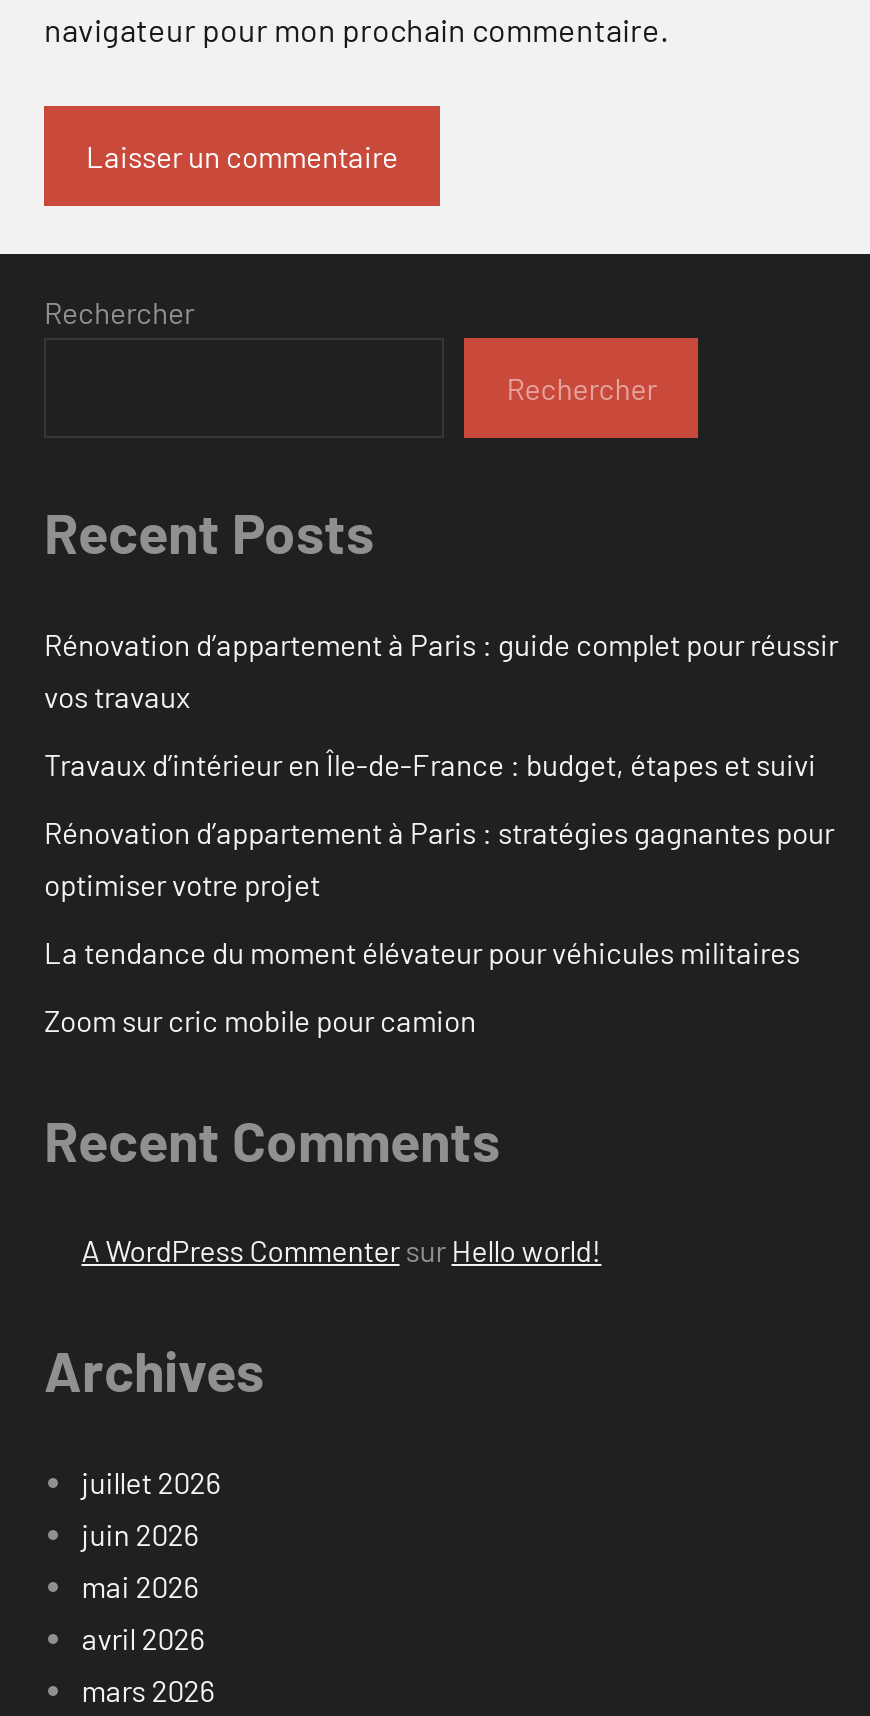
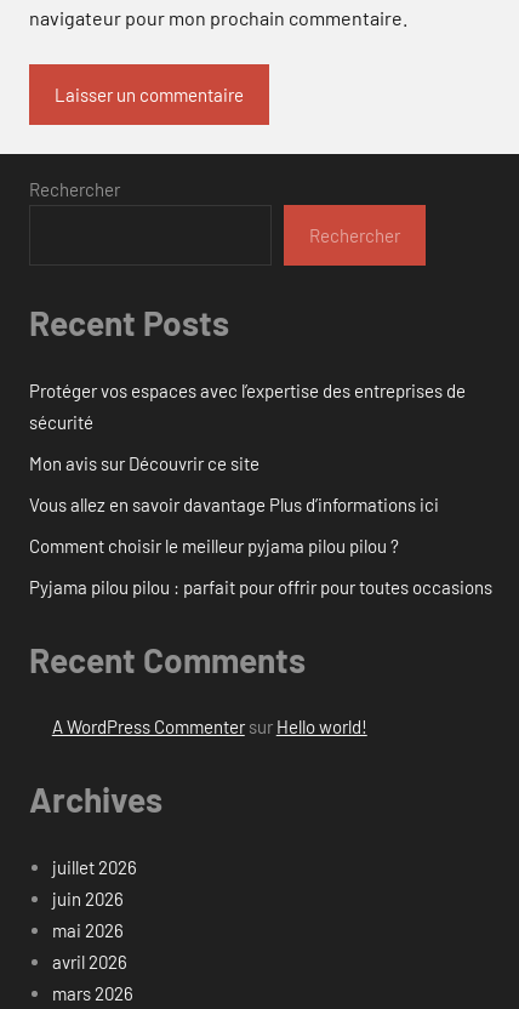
- Rénovation d’appartement à Paris : guide complet pour réussir
- vos travaux
+ Protéger vos espaces avec l’expertise des entreprises de
+ sécurité

- Travaux d’intérieur en Île-de-France : budget, étapes et suivi
+ Mon avis sur Découvrir ce site

- Rénovation d’appartement à Paris : stratégies gagnantes pour
- optimiser votre projet
+ Vous allez en savoir davantage Plus d’informations ici

- La tendance du moment élévateur pour véhicules militaires
+ Comment choisir le meilleur pyjama pilou pilou ?

- Zoom sur cric mobile pour camion
+ Pyjama pilou pilou : parfait pour offrir pour toutes occasions
